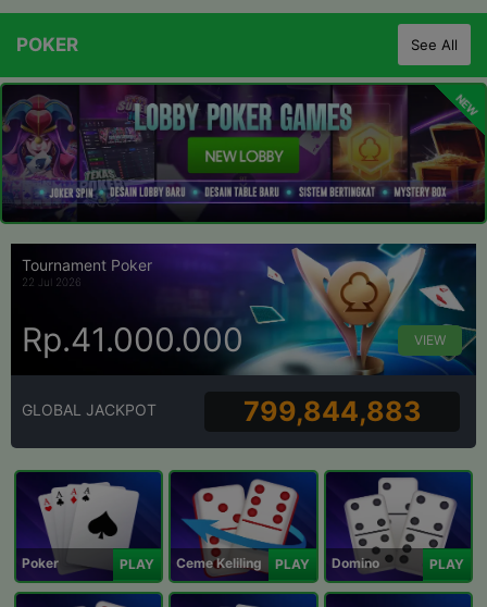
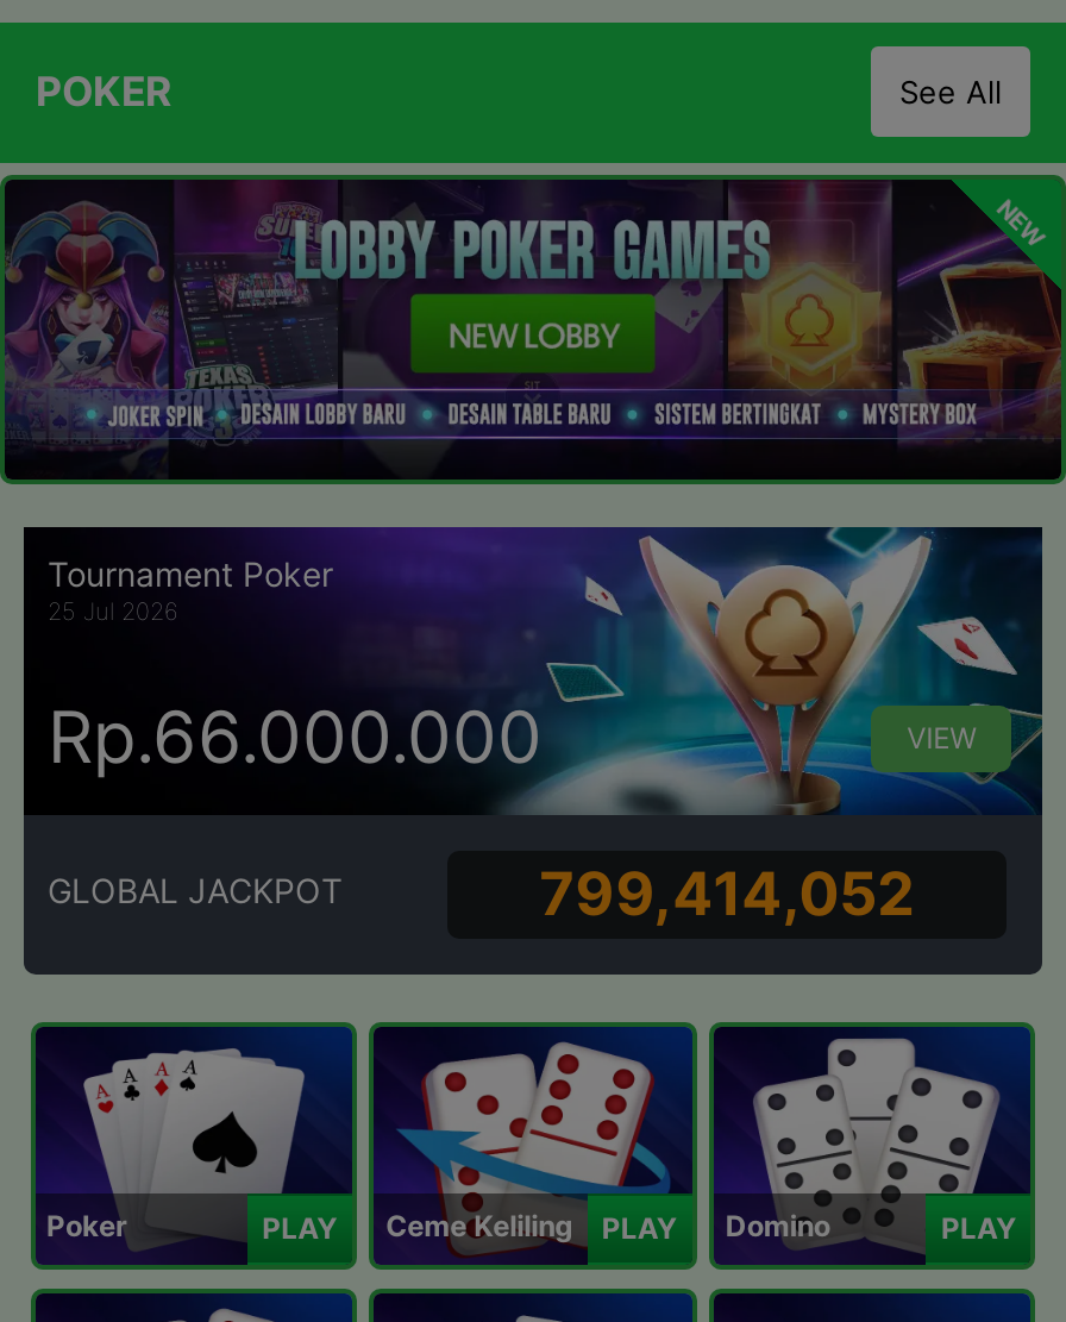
- 22 Jul 2026
+ 25 Jul 2026

- Rp.41.000.000
+ Rp.66.000.000

- 799,844,883
+ 799,414,052
